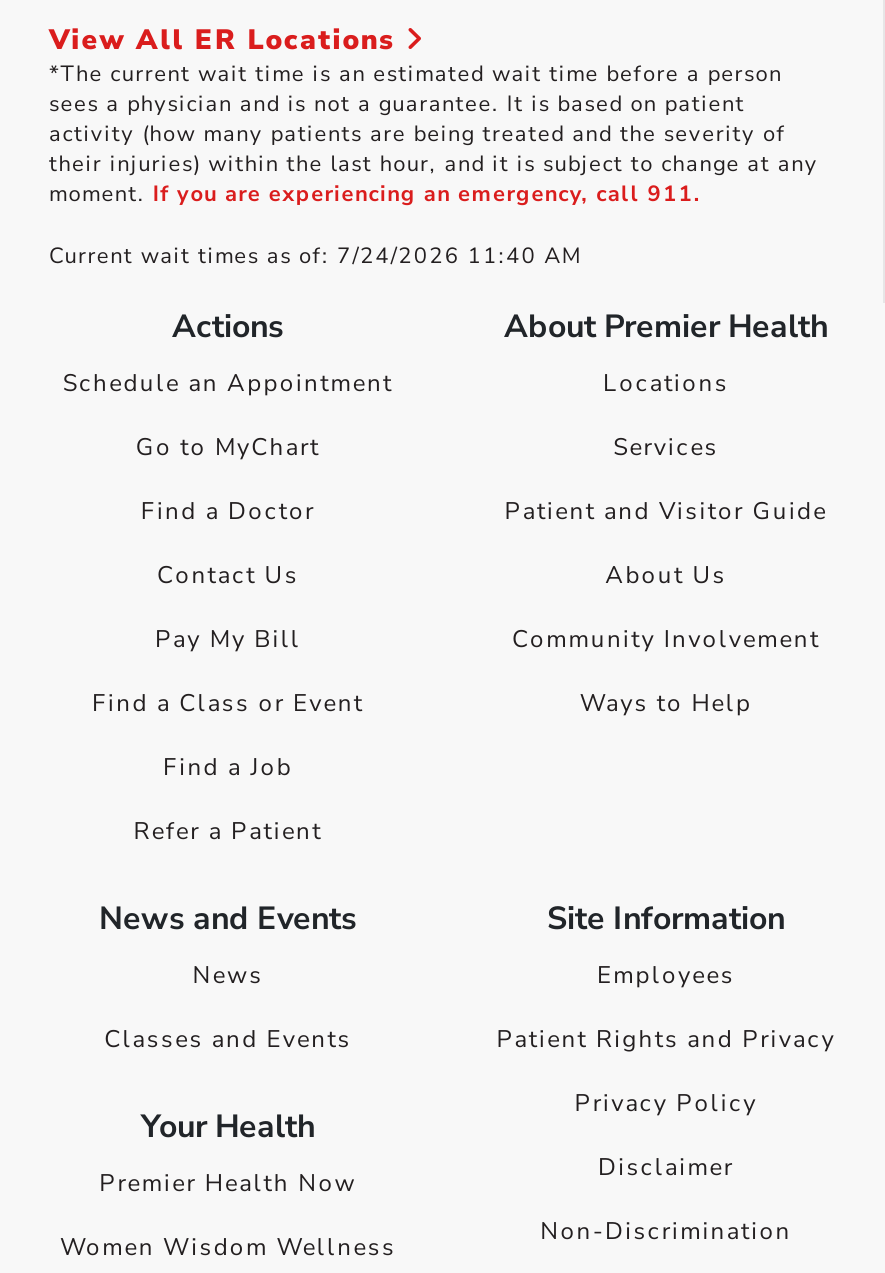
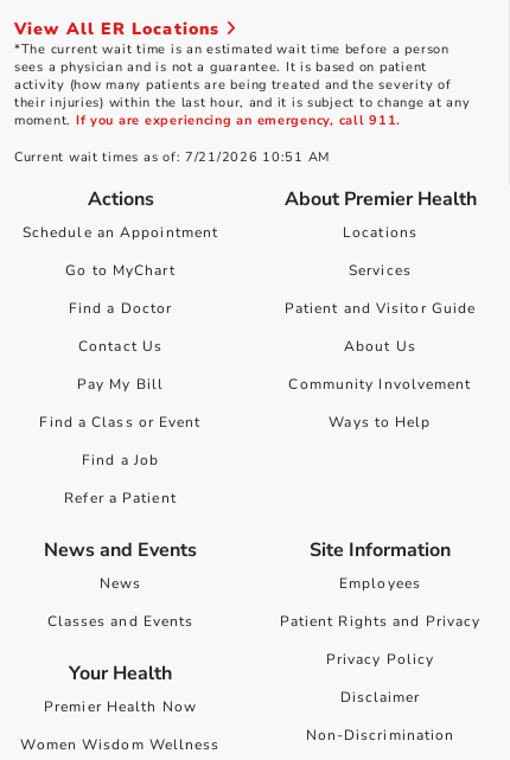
- Current wait times as of: 7/24/2026 11:40 AM
+ Current wait times as of: 7/21/2026 10:51 AM
